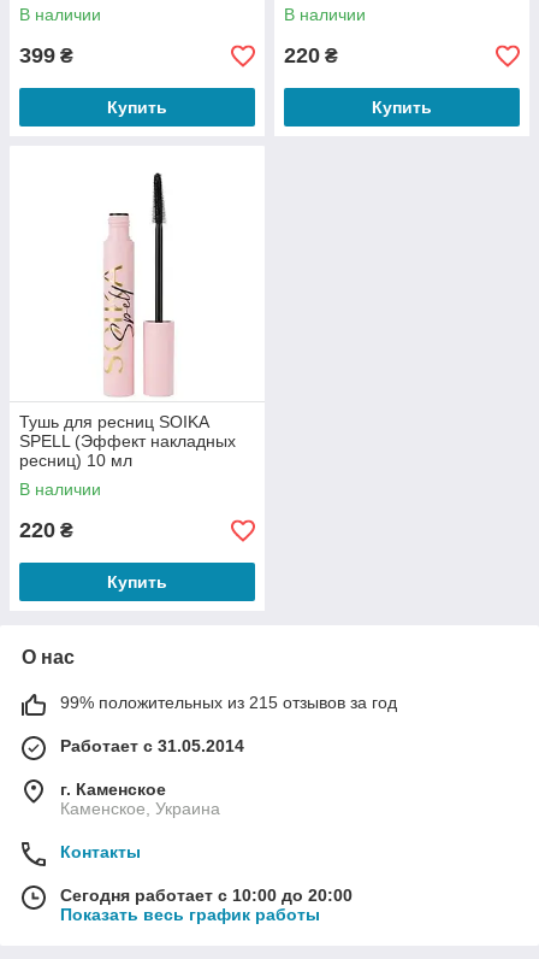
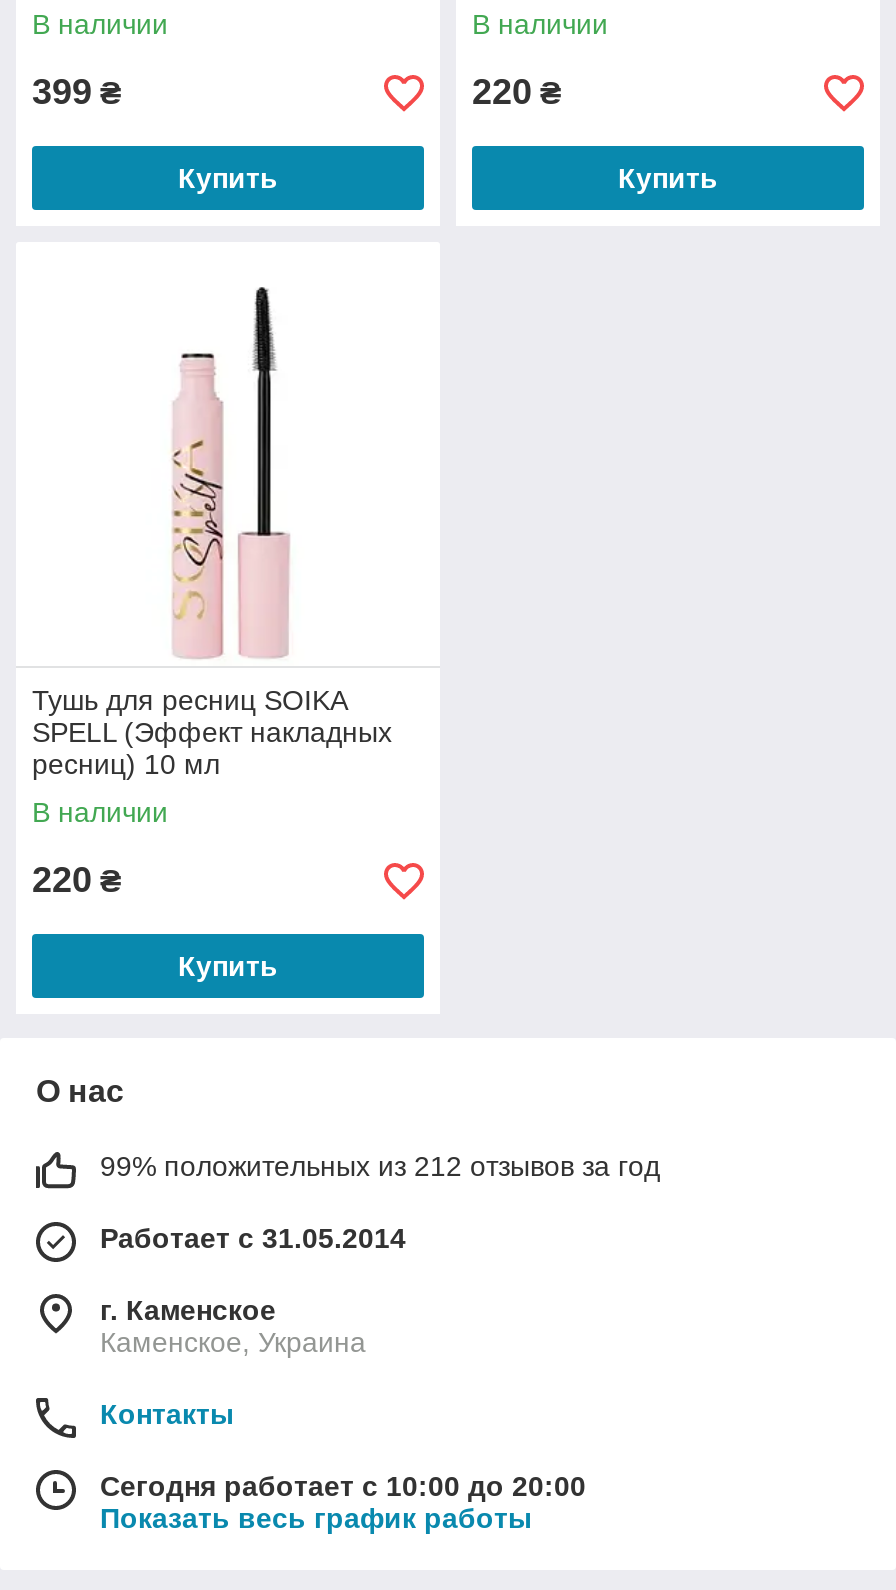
- 99% положительных из 215 отзывов за год
+ 99% положительных из 212 отзывов за год
